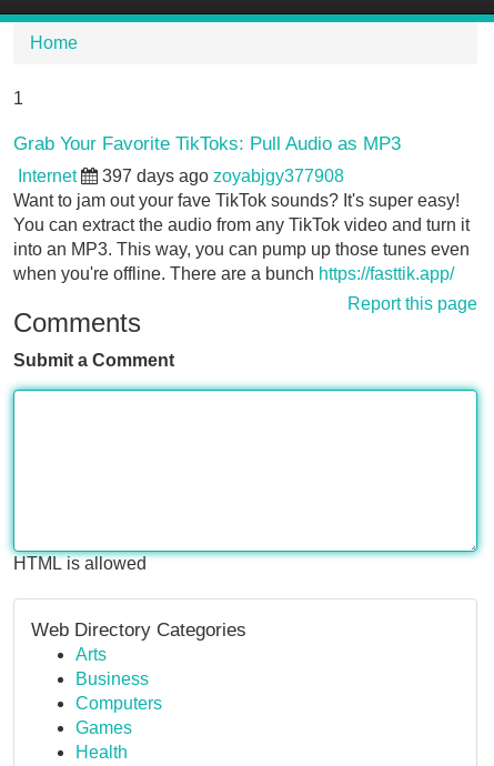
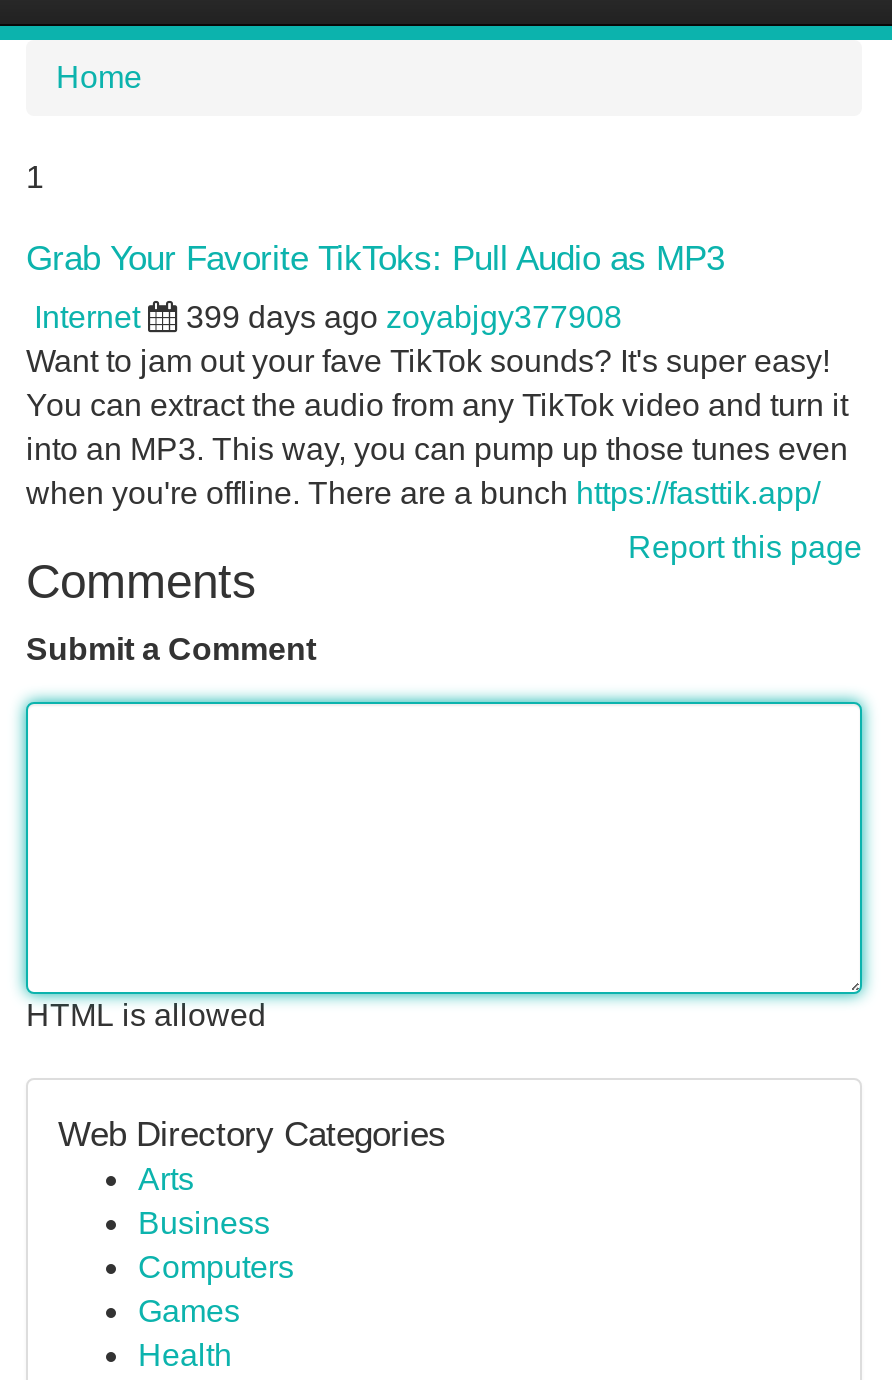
- 397 days ago zoyabjgy377908
+ 399 days ago zoyabjgy377908
